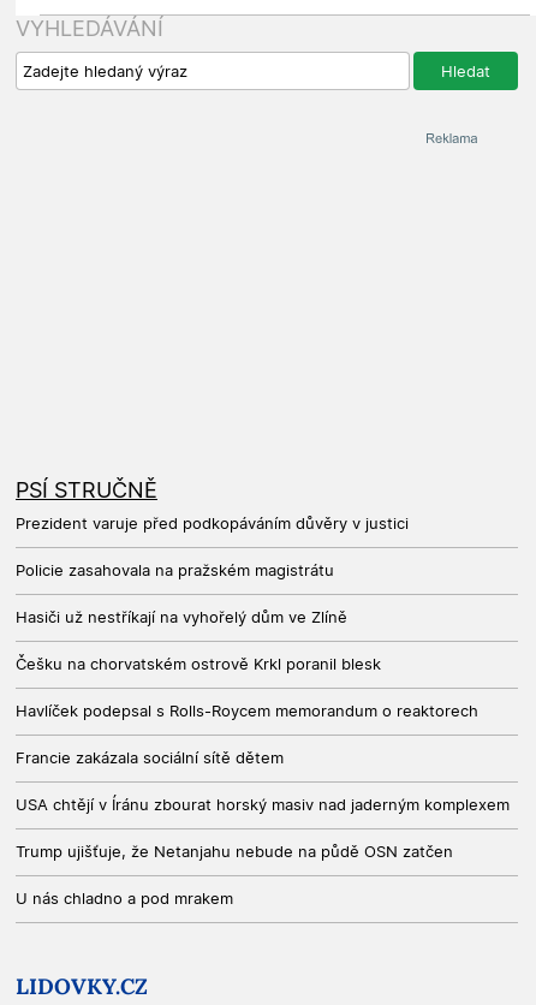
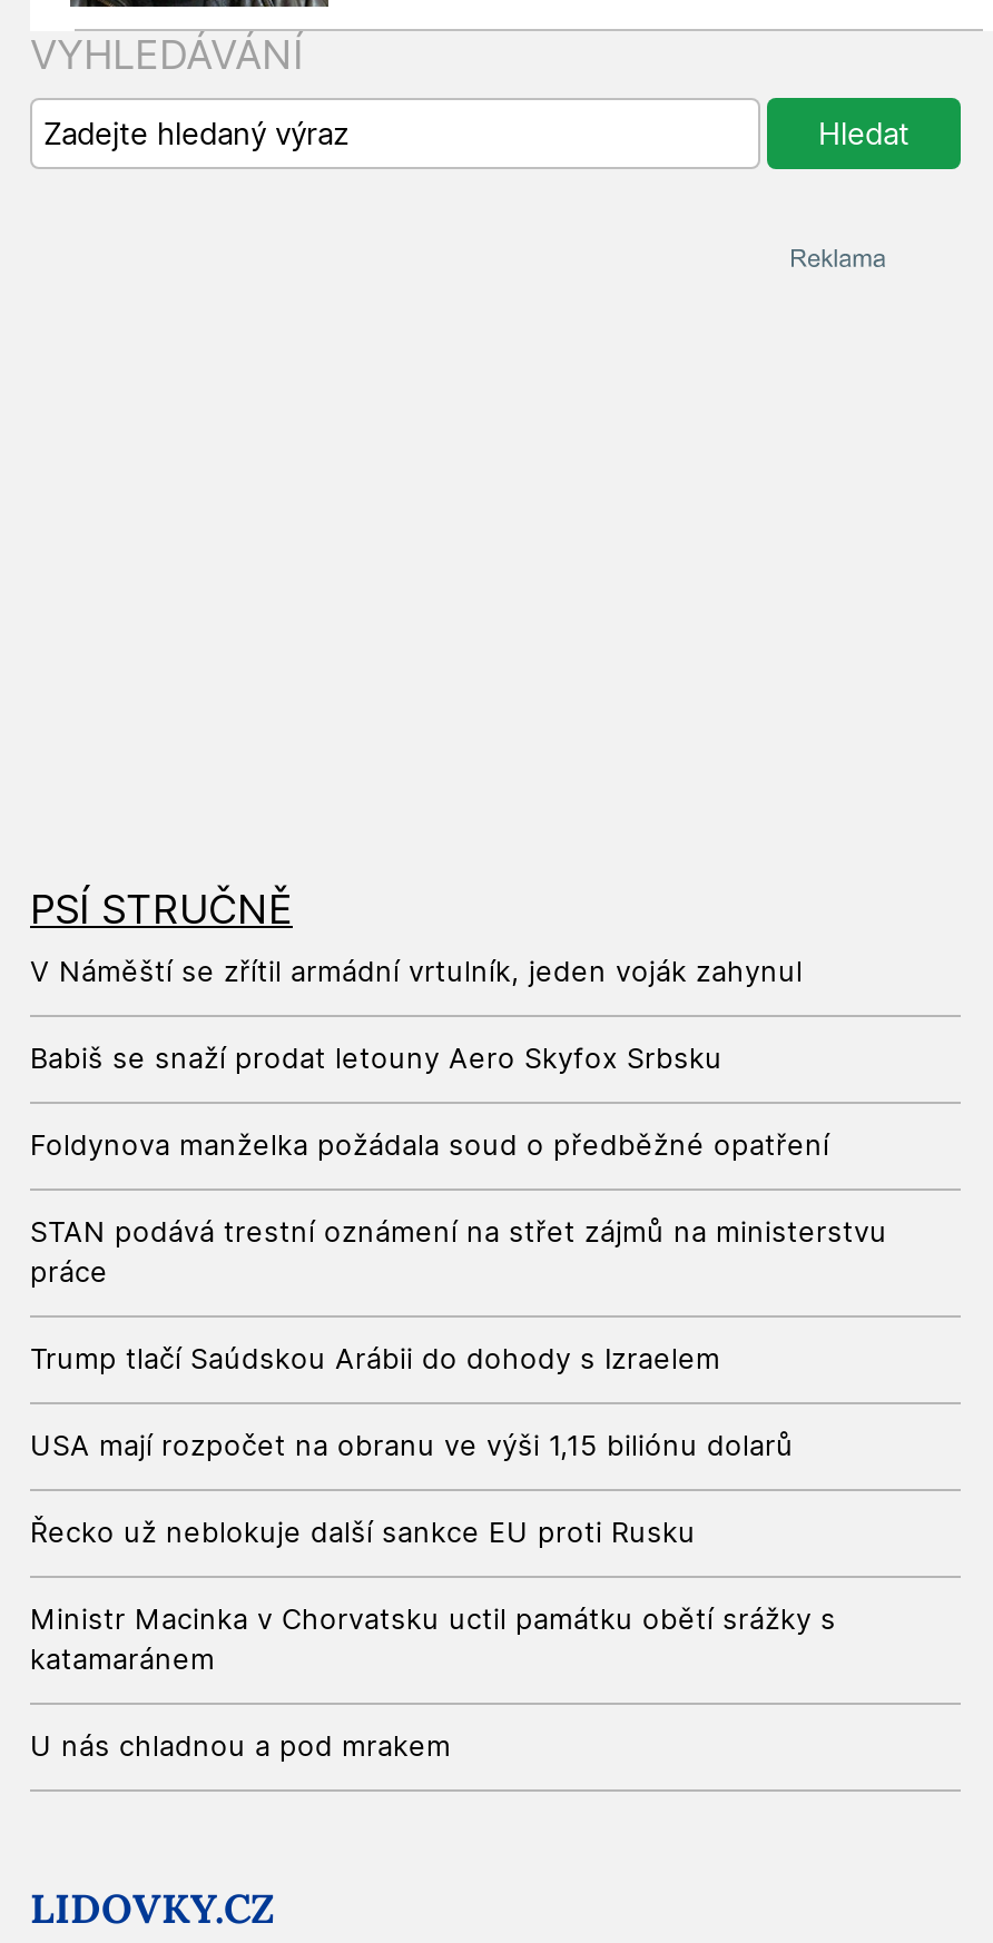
- Prezident varuje před podkopáváním důvěry v justici
+ V Náměští se zřítil armádní vrtulník, jeden voják zahynul

- Policie zasahovala na pražském magistrátu
+ Babiš se snaží prodat letouny Aero Skyfox Srbsku

- Hasiči už nestříkají na vyhořelý dům ve Zlíně
+ Foldynova manželka požádala soud o předběžné opatření

- Češku na chorvatském ostrově Krkl poranil blesk
+ STAN podává trestní oznámení na střet zájmů na ministerstvu
+ práce

- Havlíček podepsal s Rolls-Roycem memorandum o reaktorech
+ Trump tlačí Saúdskou Arábii do dohody s Izraelem

- Francie zakázala sociální sítě dětem
+ USA mají rozpočet na obranu ve výši 1,15 biliónu dolarů

- USA chtějí v Íránu zbourat horský masiv nad jaderným komplexem
+ Řecko už neblokuje další sankce EU proti Rusku

- Trump ujišťuje, že Netanjahu nebude na půdě OSN zatčen
+ Ministr Macinka v Chorvatsku uctil památku obětí srážky s
+ katamaránem

- U nás chladno a pod mrakem
+ U nás chladnou a pod mrakem
